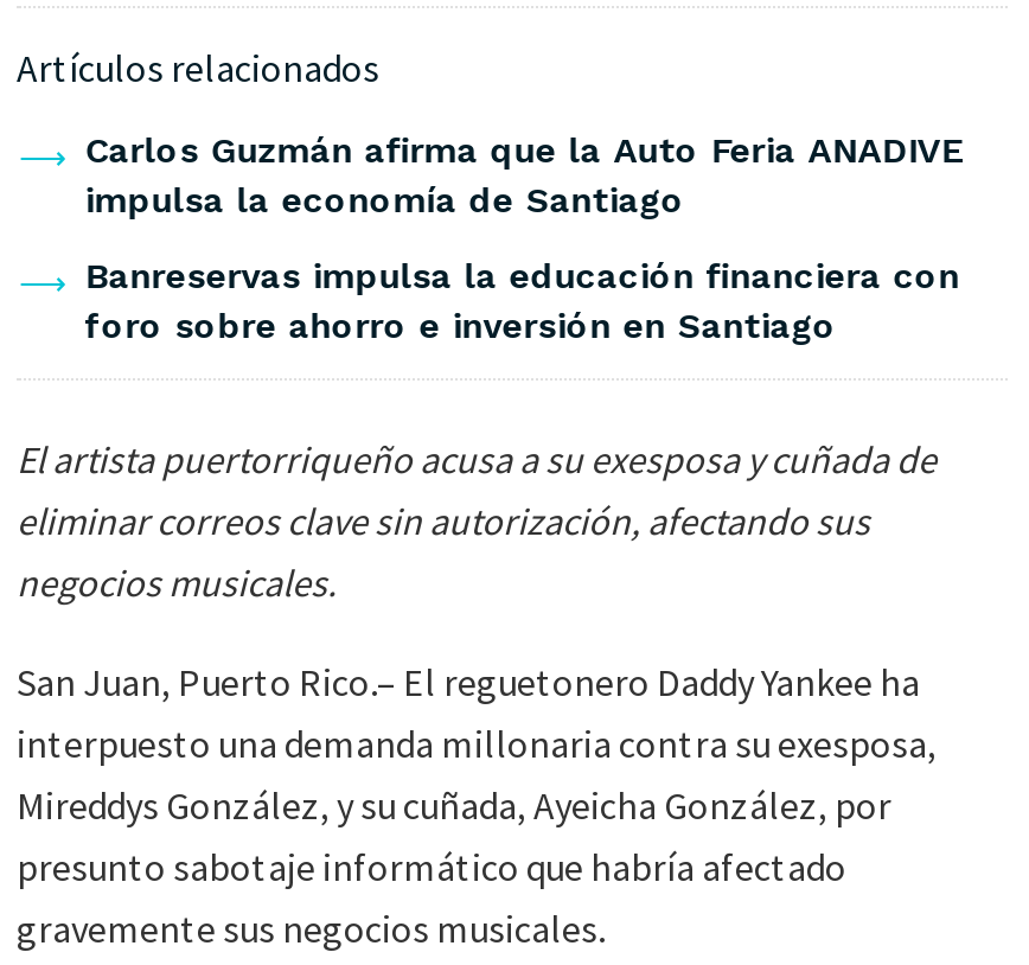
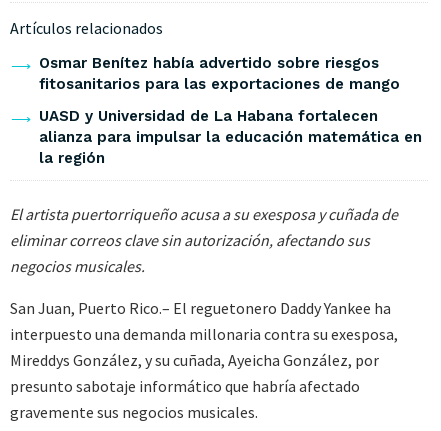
- Carlos Guzmán afirma que la Auto Feria ANADIVE
- impulsa la economía de Santiago
+ Osmar Benítez había advertido sobre riesgos
+ fitosanitarios para las exportaciones de mango

- Banreservas impulsa la educación financiera con
- foro sobre ahorro e inversión en Santiago
+ UASD y Universidad de La Habana fortalecen
+ alianza para impulsar la educación matemática en
+ la región
